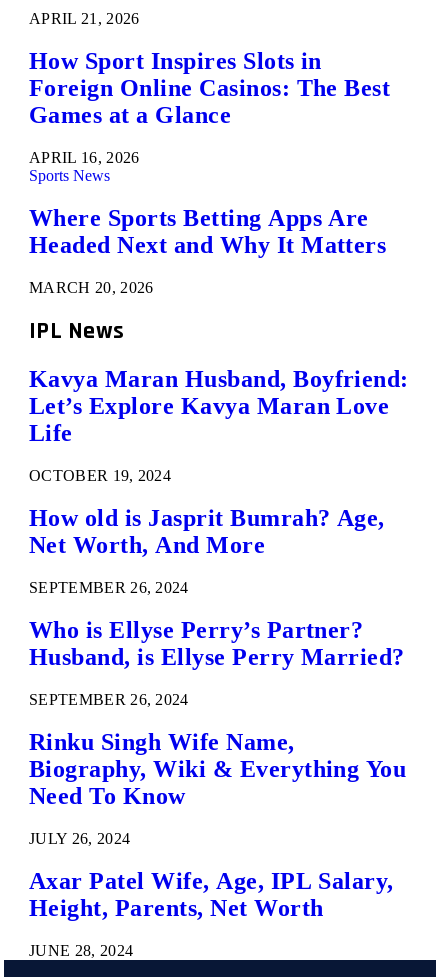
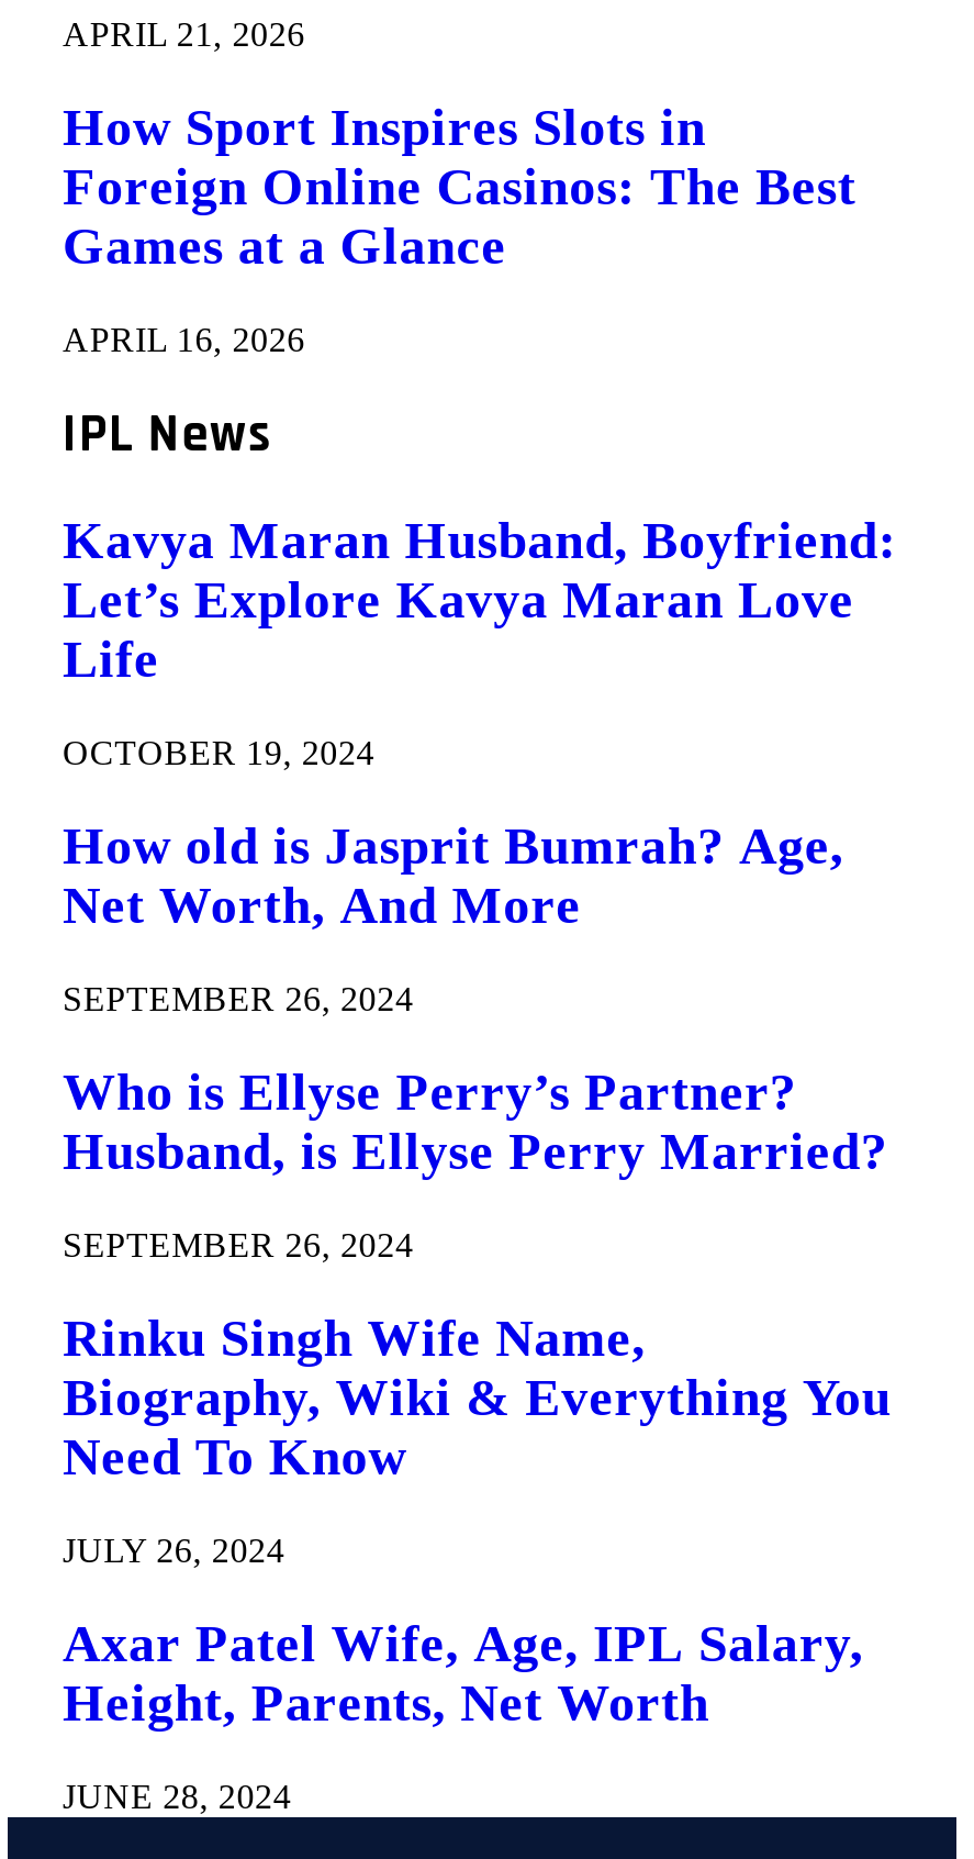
- Sports News
- Where Sports Betting Apps Are
- Headed Next and Why It Matters
- MARCH 20, 2026
